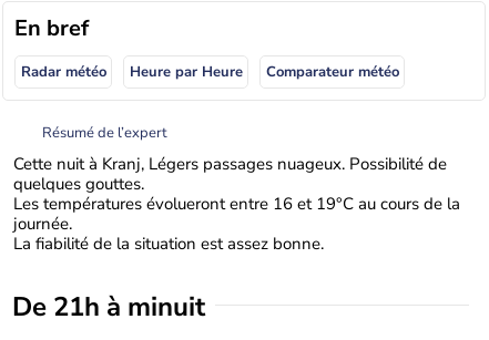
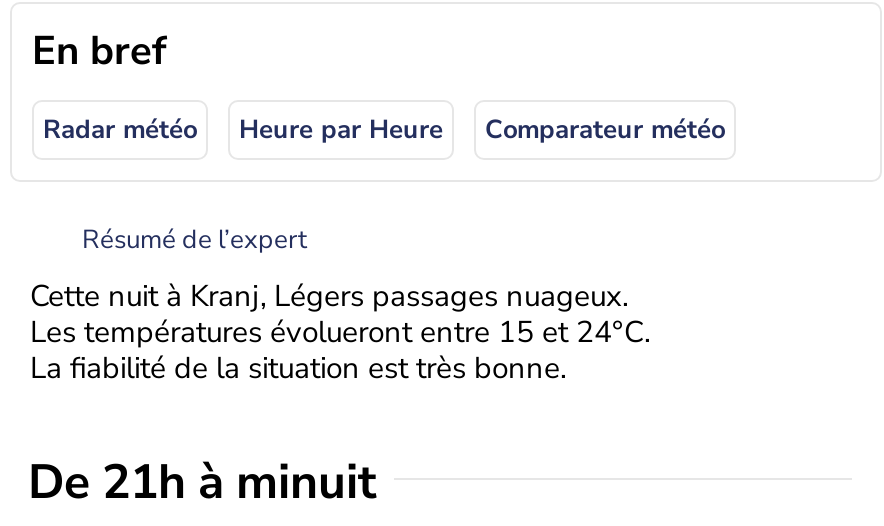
- Cette nuit à Kranj, Légers passages nuageux. Possibilité de
- quelques gouttes.
- Les températures évolueront entre 16 et 19°C au cours de la
- journée.
- La fiabilité de la situation est assez bonne.
+ Cette nuit à Kranj, Légers passages nuageux.
+ Les températures évolueront entre 15 et 24°C.
+ La fiabilité de la situation est très bonne.
